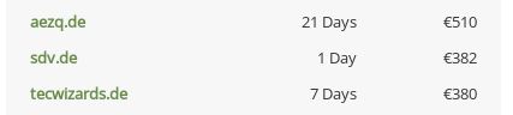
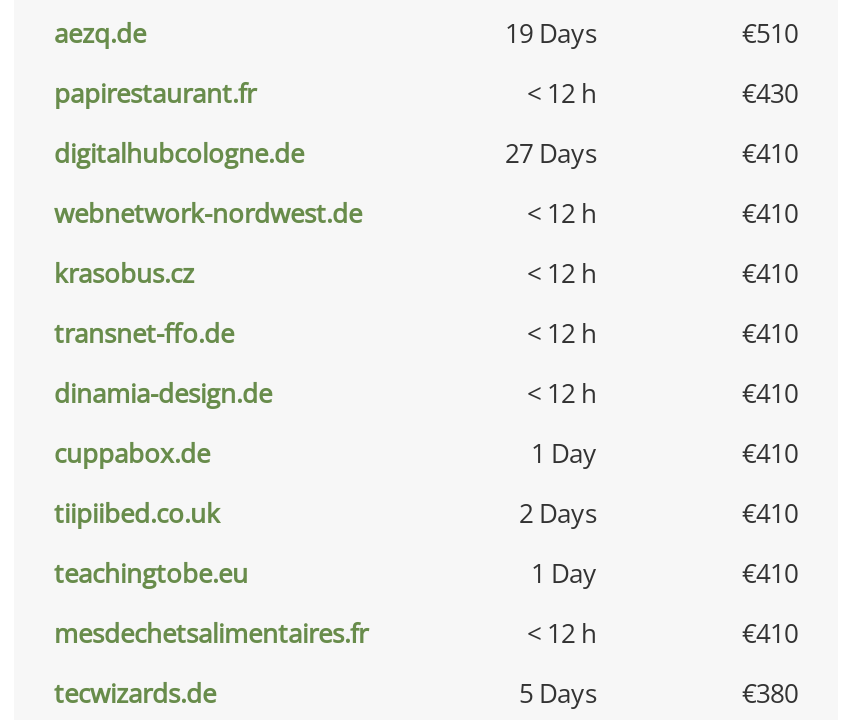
- 21 Days
+ 19 Days

- sdv.de
+ papirestaurant.fr
+ < 12 h
+ €430
+ digitalhubcologne.de
+ 27 Days
+ €410
+ webnetwork-nordwest.de
+ < 12 h
+ €410
+ krasobus.cz
+ < 12 h
+ €410
+ transnet-ffo.de
+ < 12 h
+ €410
+ dinamia-design.de
+ < 12 h
+ €410
+ cuppabox.de

- €382
+ €410
+ tiipiibed.co.uk
+ 2 Days
+ €410
+ teachingtobe.eu
+ 1 Day
+ €410
+ mesdechetsalimentaires.fr
+ < 12 h
+ €410

- 7 Days
+ 5 Days
